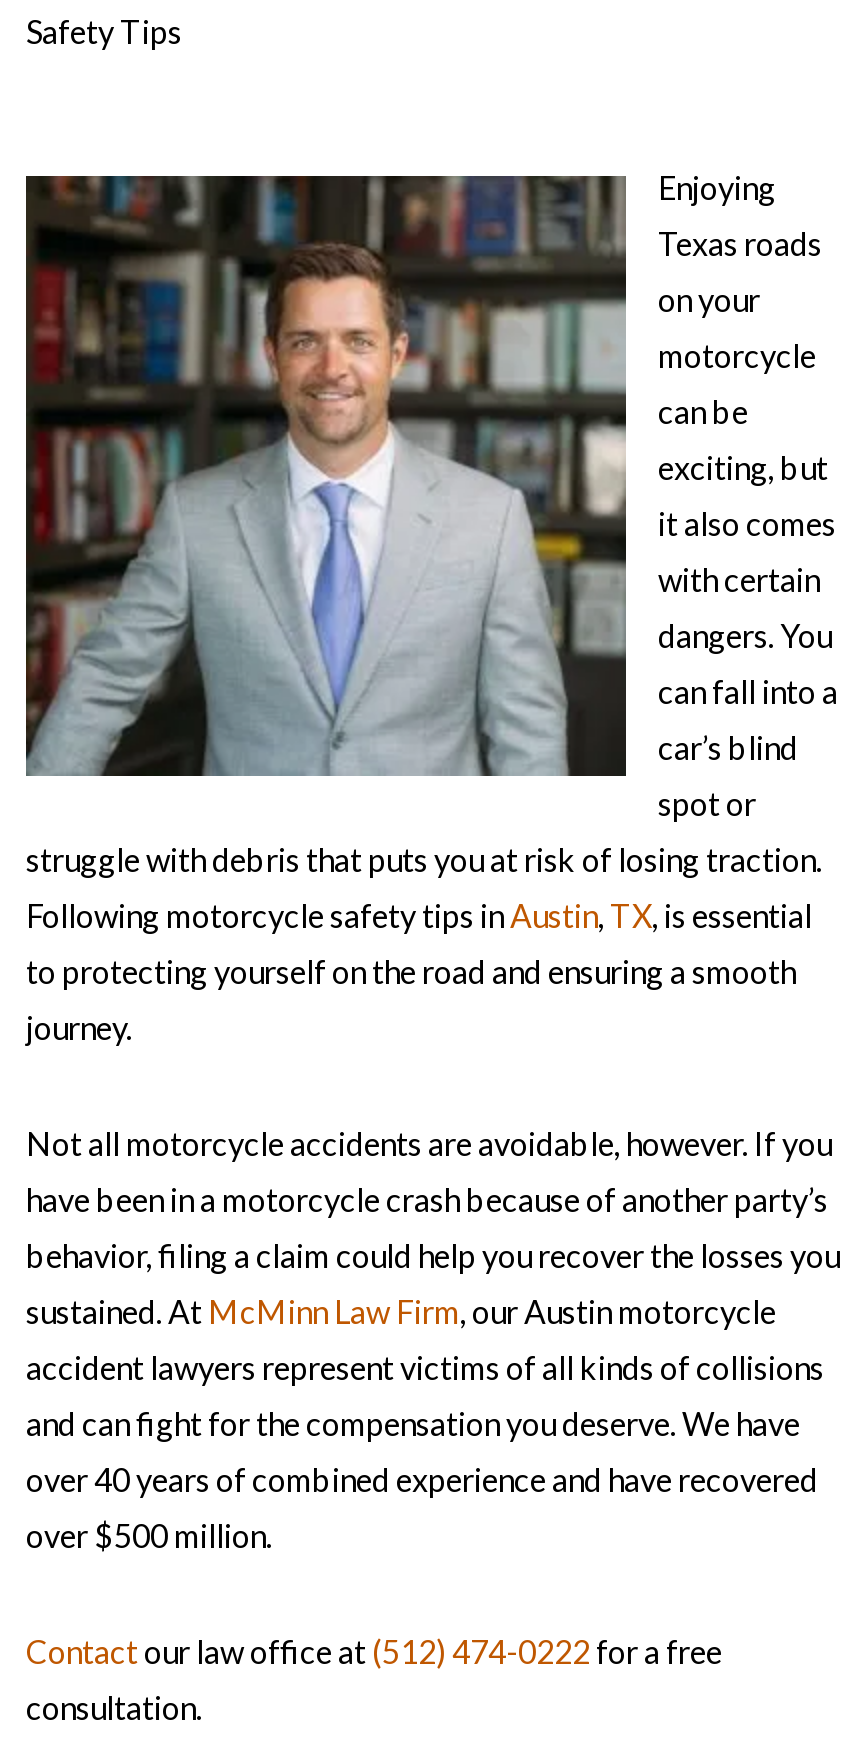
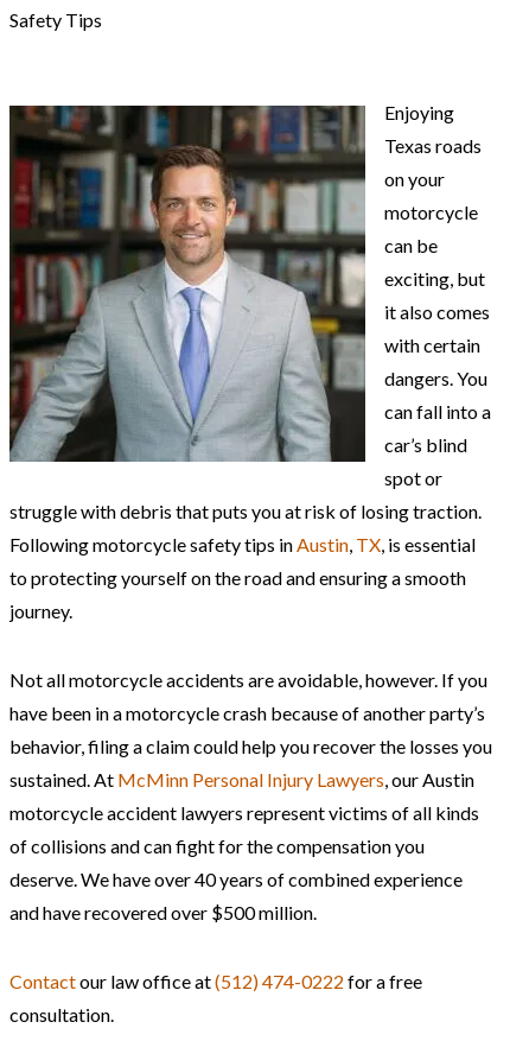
- sustained. At McMinn Law Firm, our Austin motorcycle
+ sustained. At McMinn Personal Injury Lawyers, our Austin

- accident lawyers represent victims of all kinds of collisions
+ motorcycle accident lawyers represent victims of all kinds

- and can fight for the compensation you deserve. We have
+ of collisions and can fight for the compensation you

- over 40 years of combined experience and have recovered
+ deserve. We have over 40 years of combined experience

- over $500 million.
+ and have recovered over $500 million.
